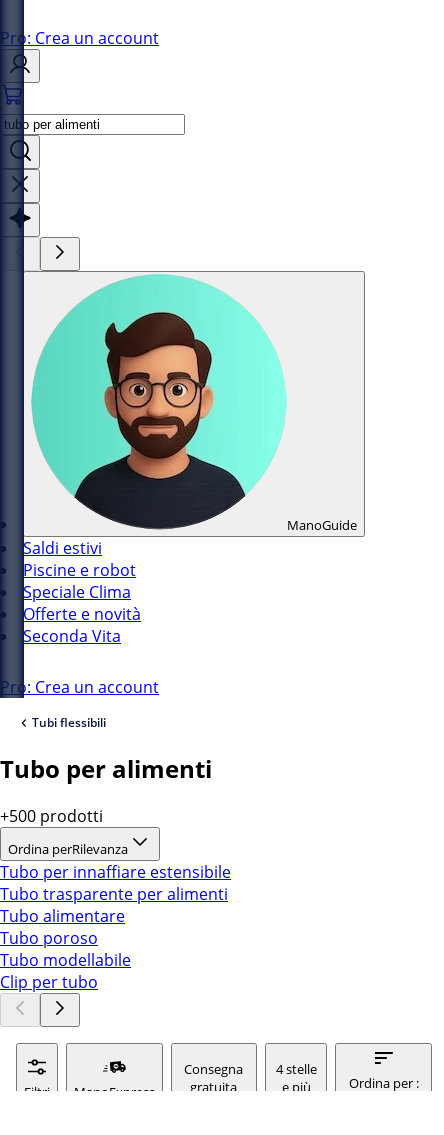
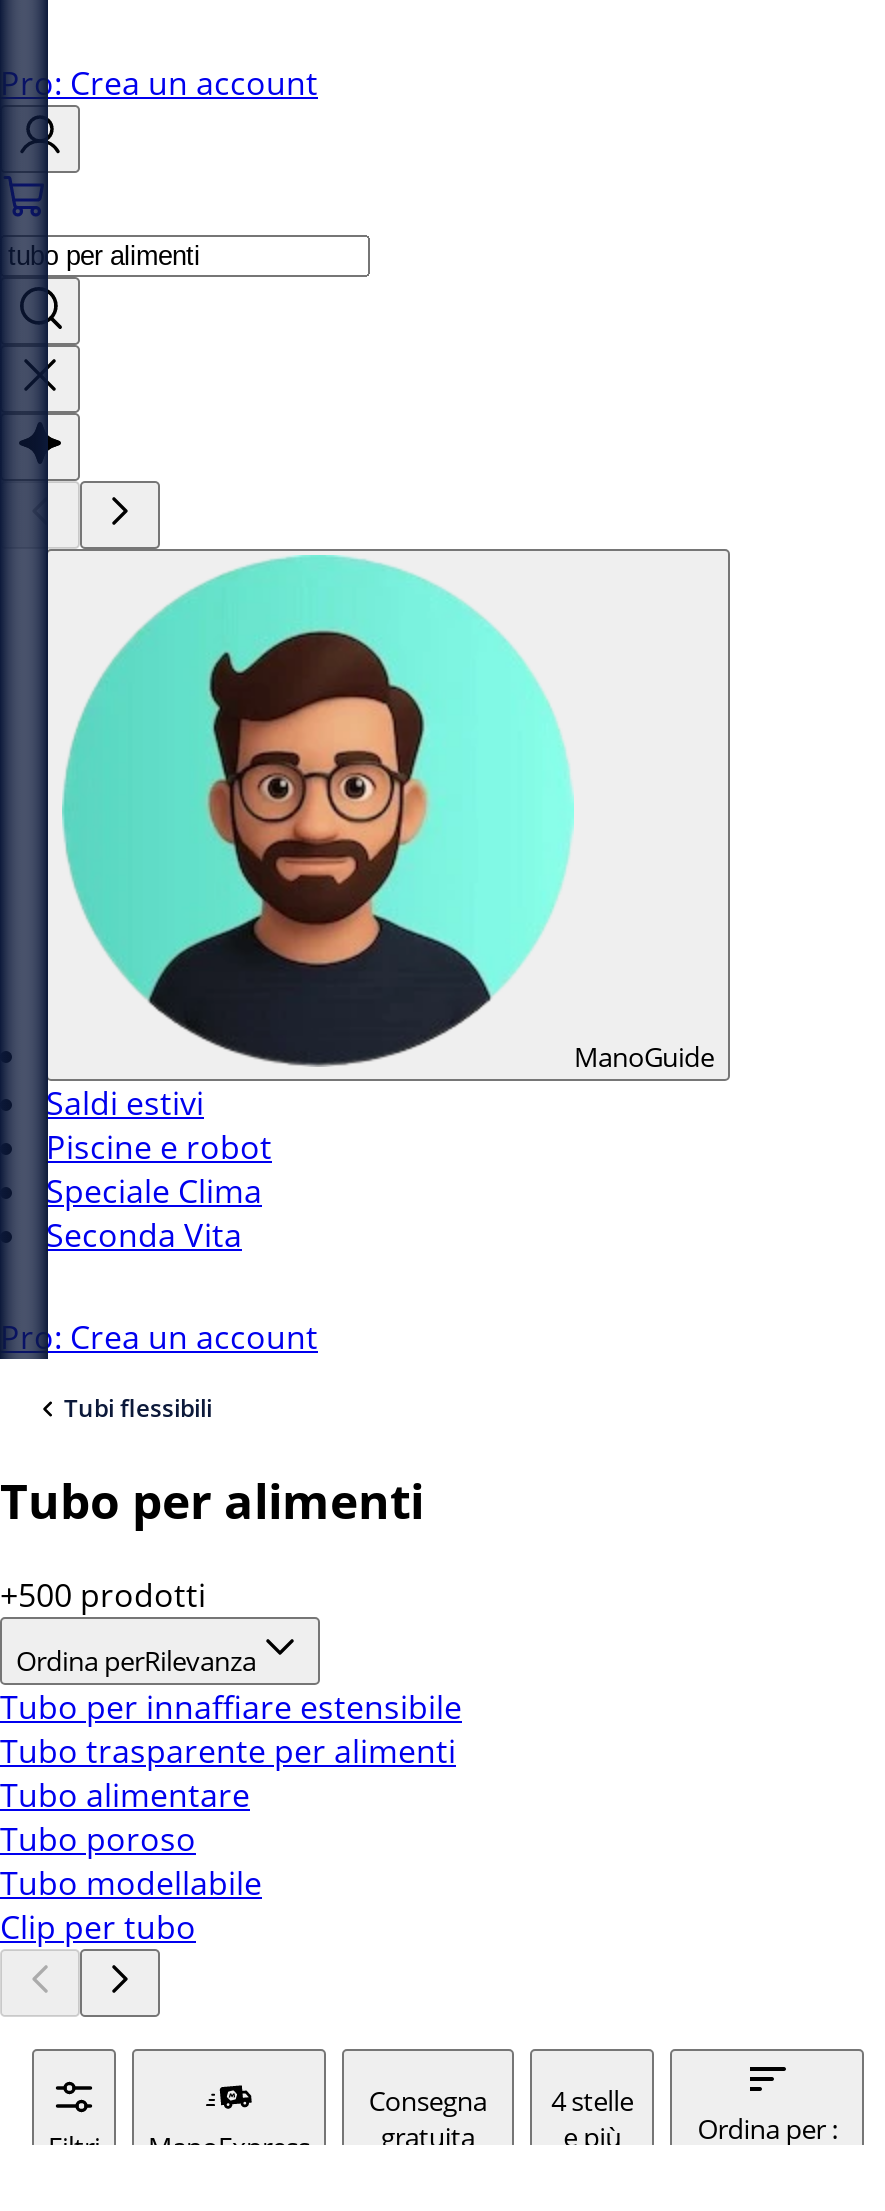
- Offerte e novità
